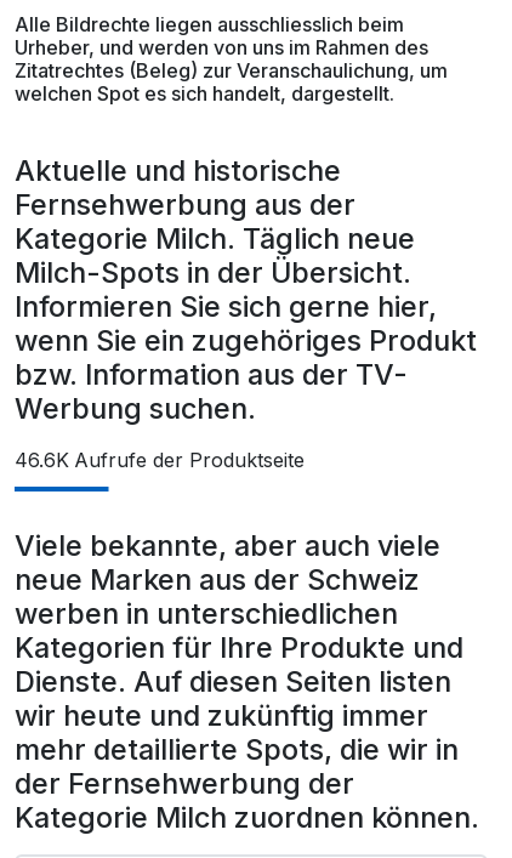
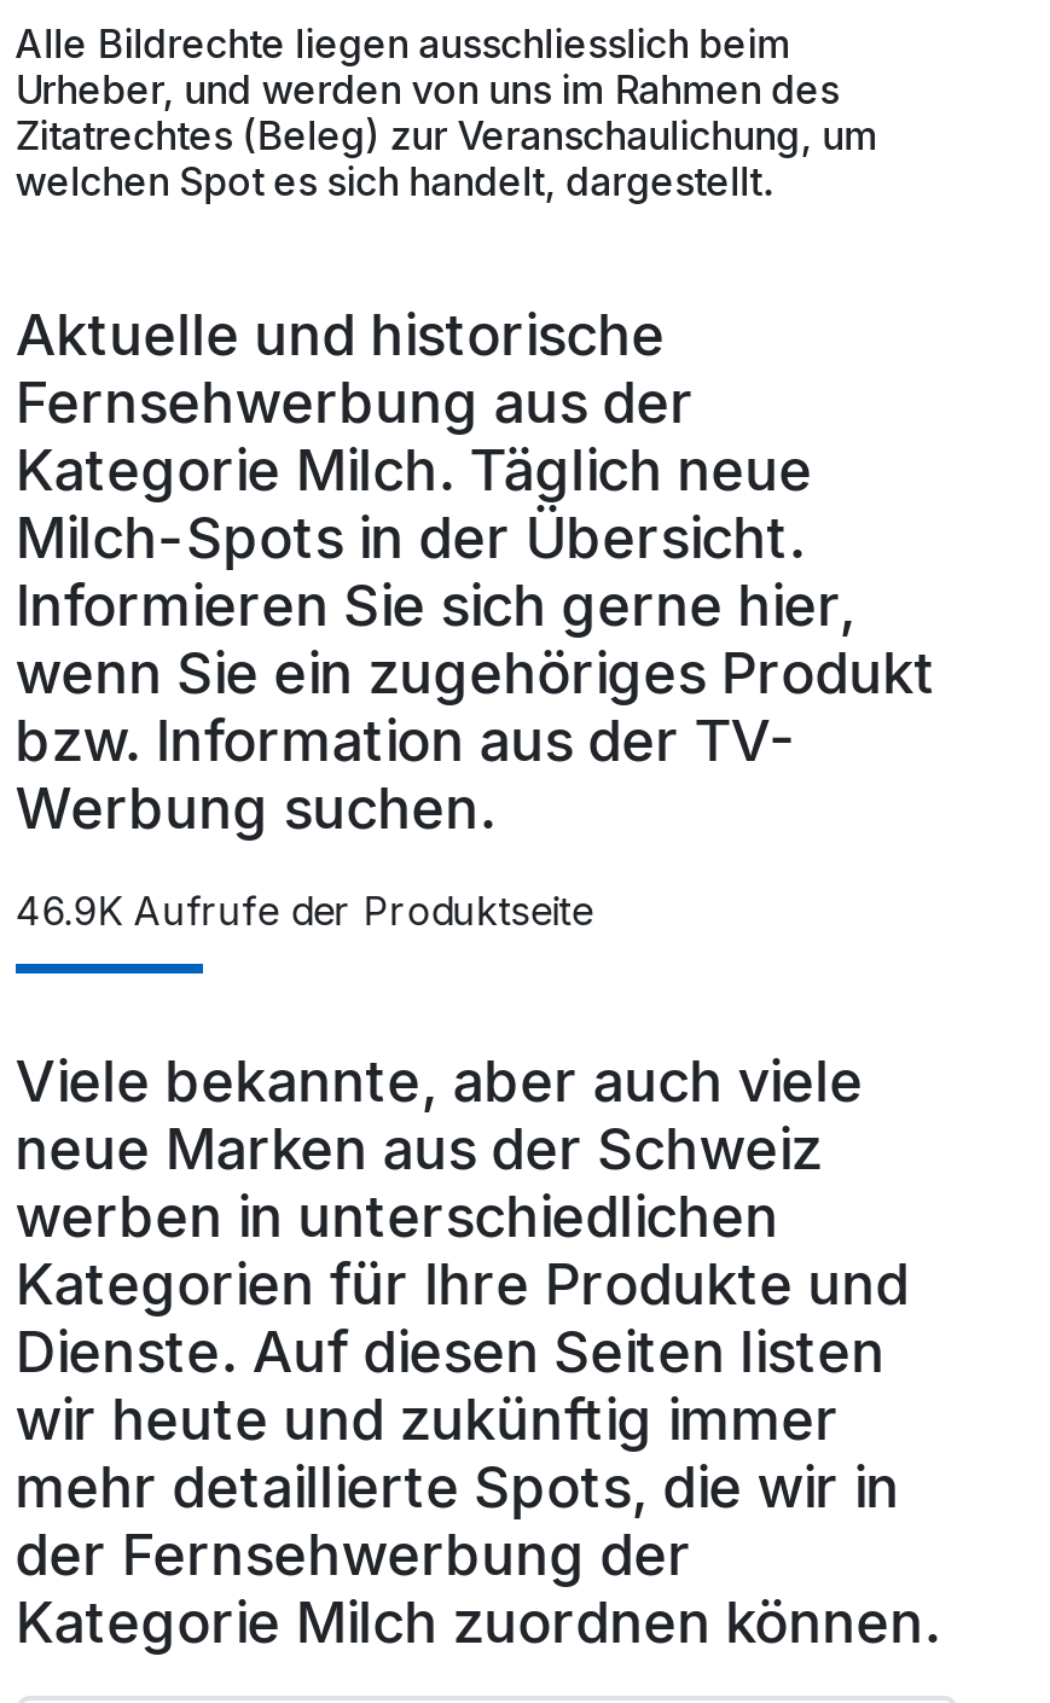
- 46.6K Aufrufe der Produktseite
+ 46.9K Aufrufe der Produktseite
